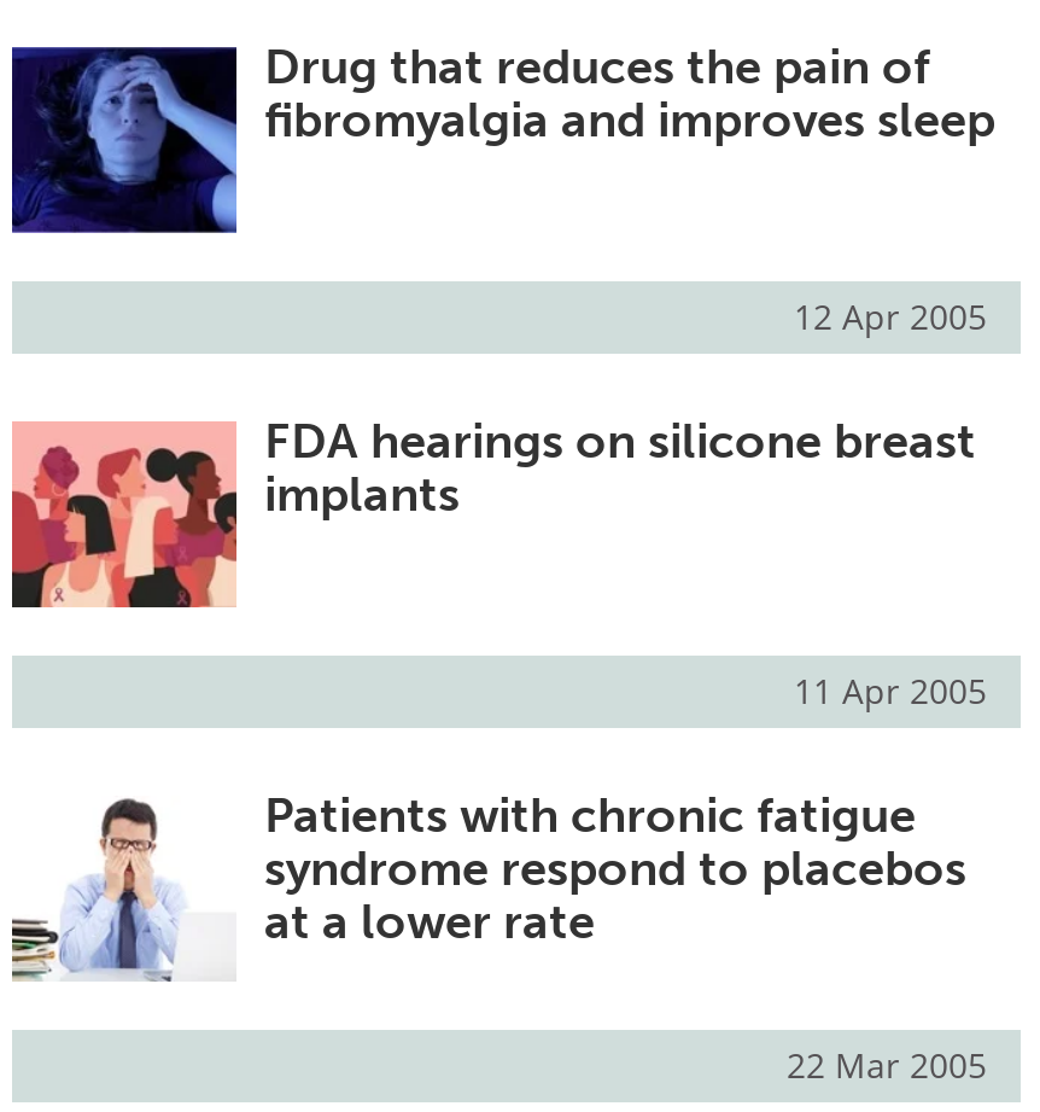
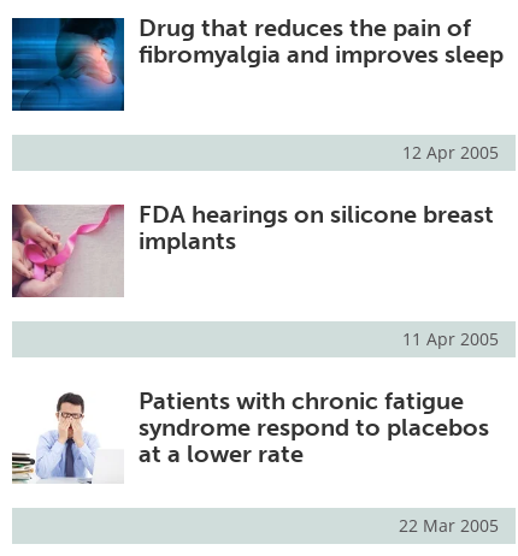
- [image]
+ [image]

- [image]
+ [image]
